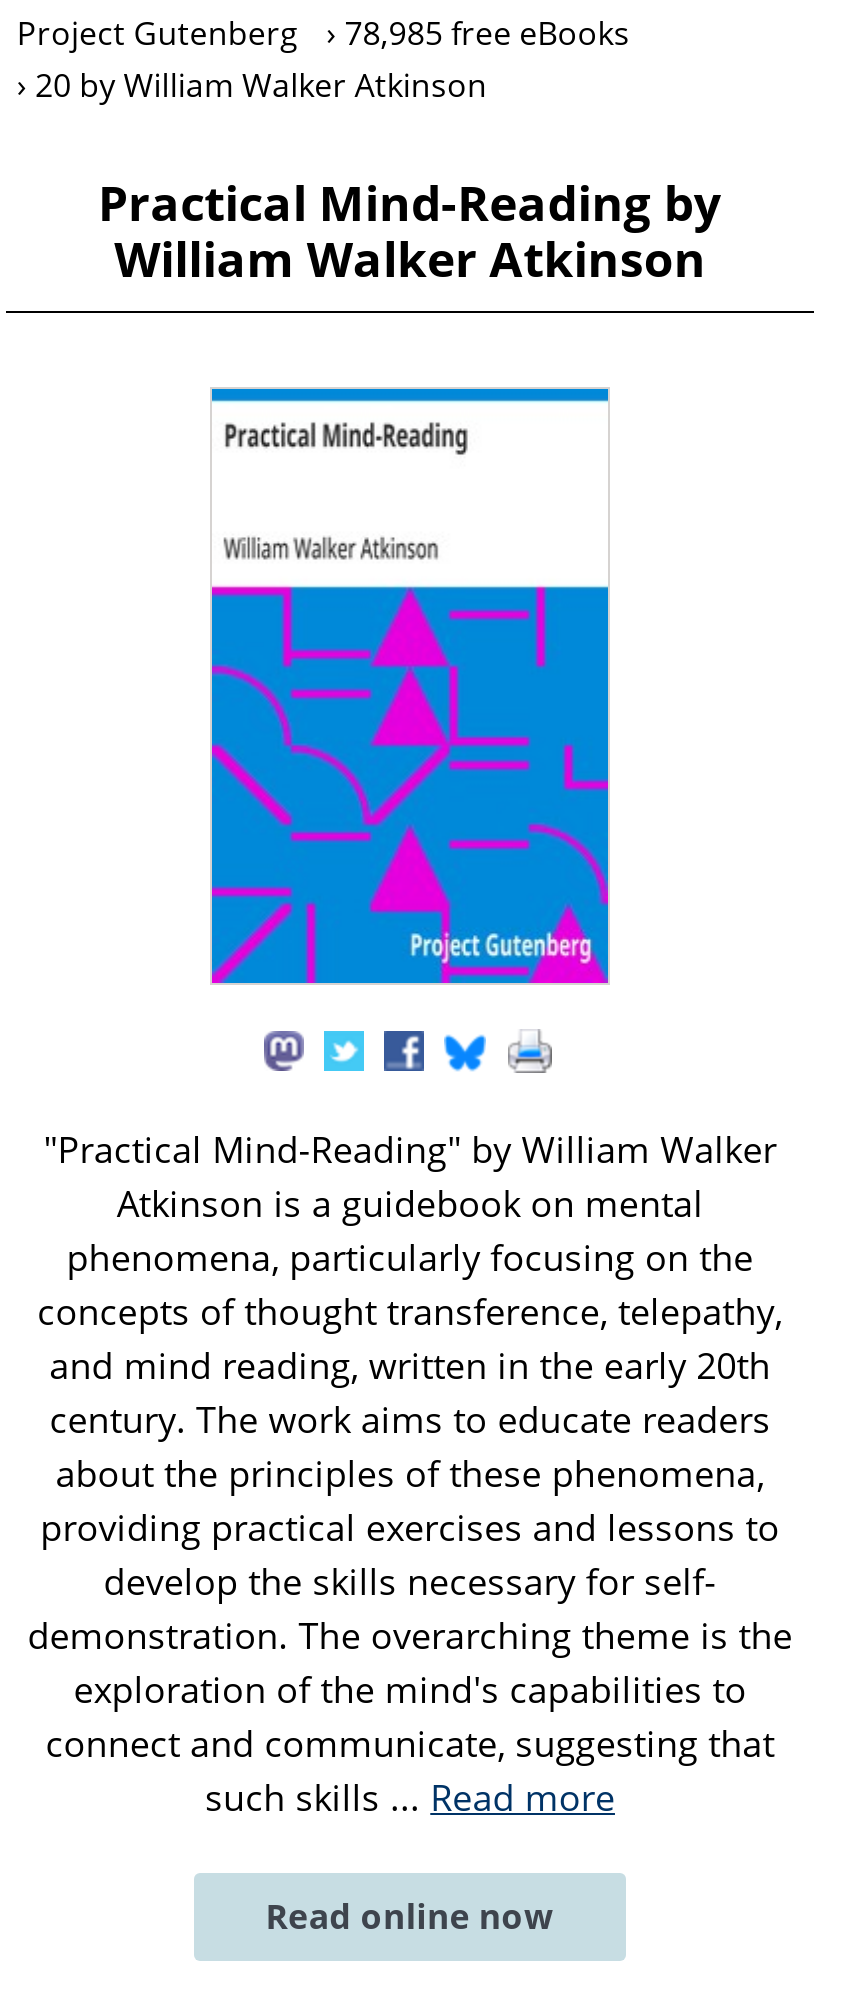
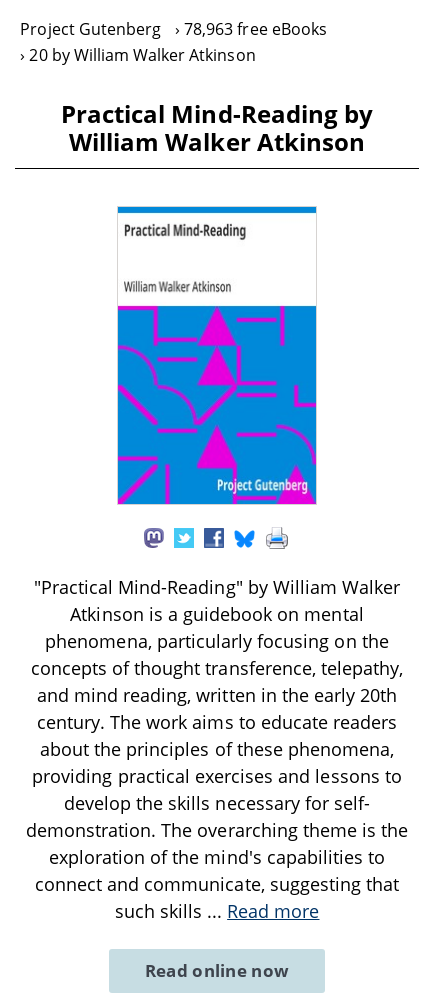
- Project Gutenberg 78,985 free eBooks
+ Project Gutenberg 78,963 free eBooks
